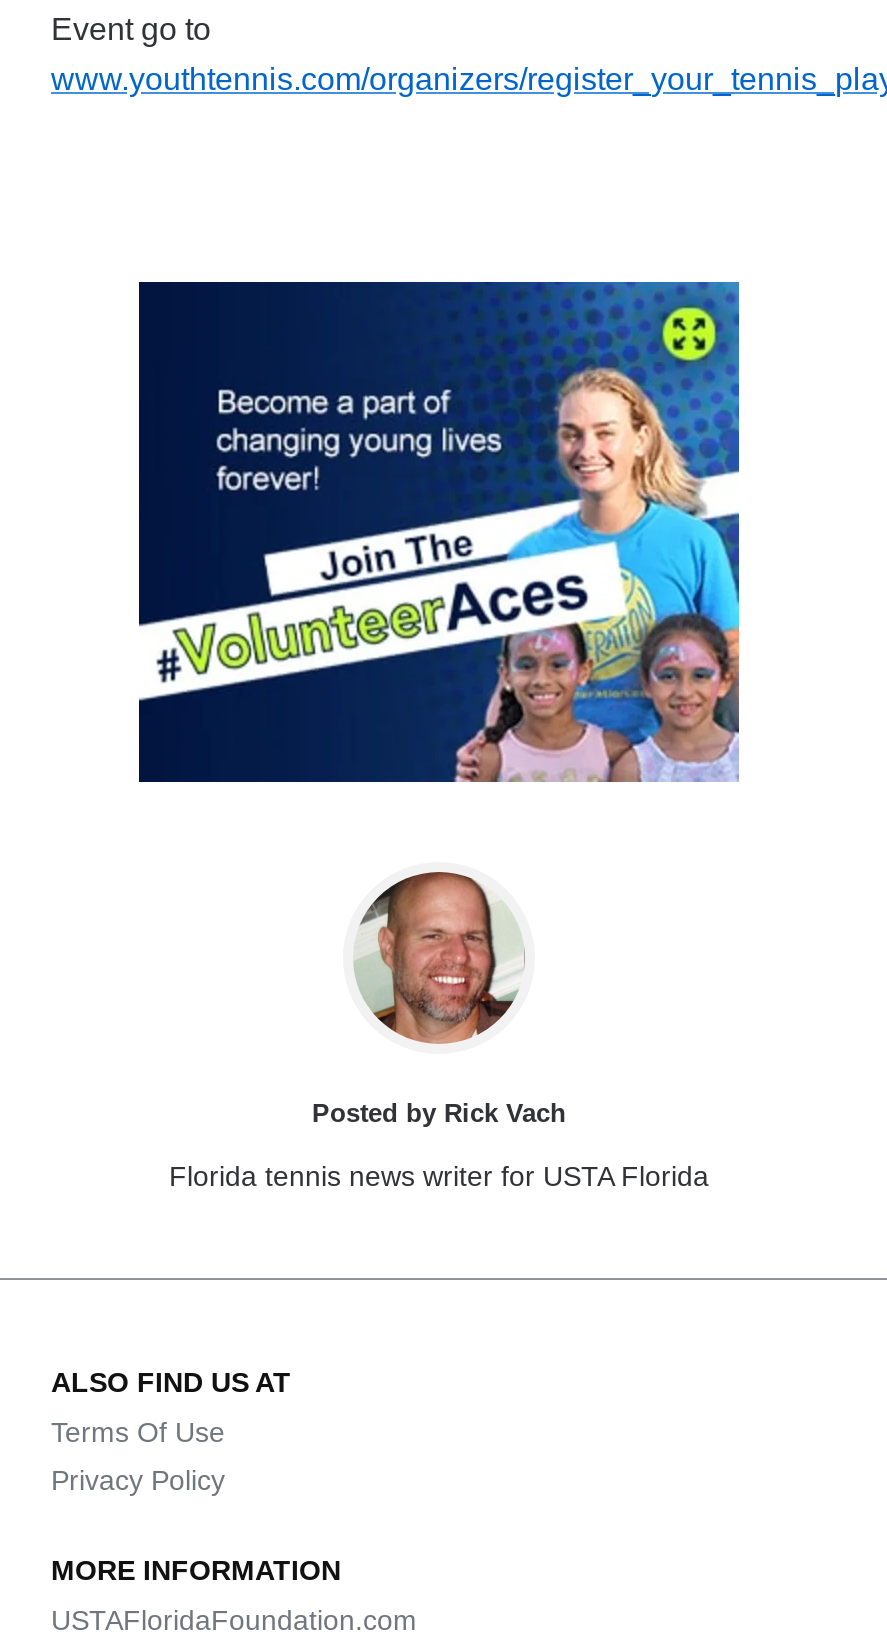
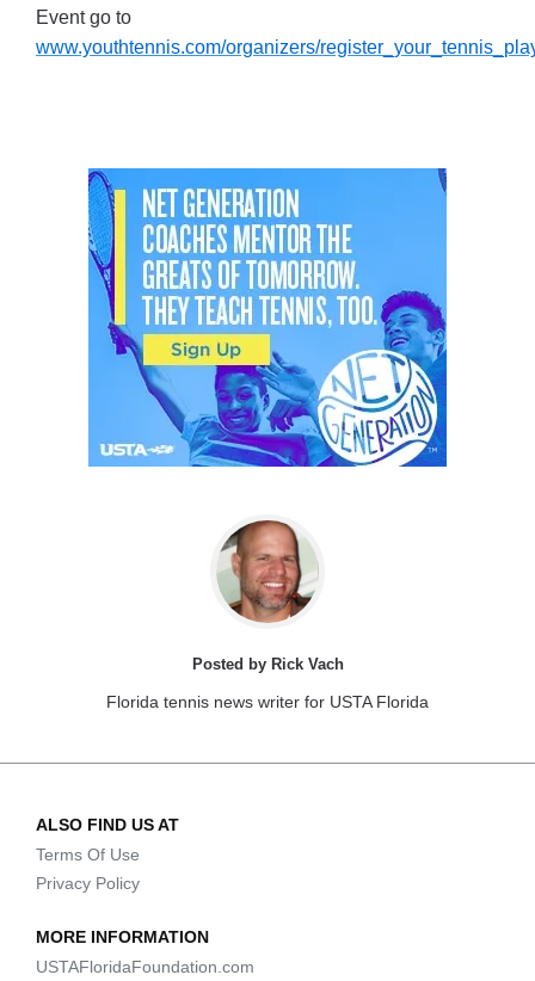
- [image]
+ [image]
